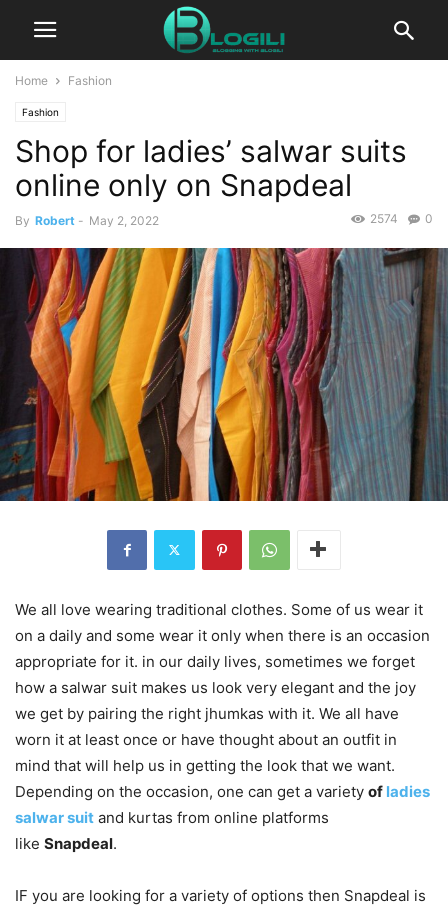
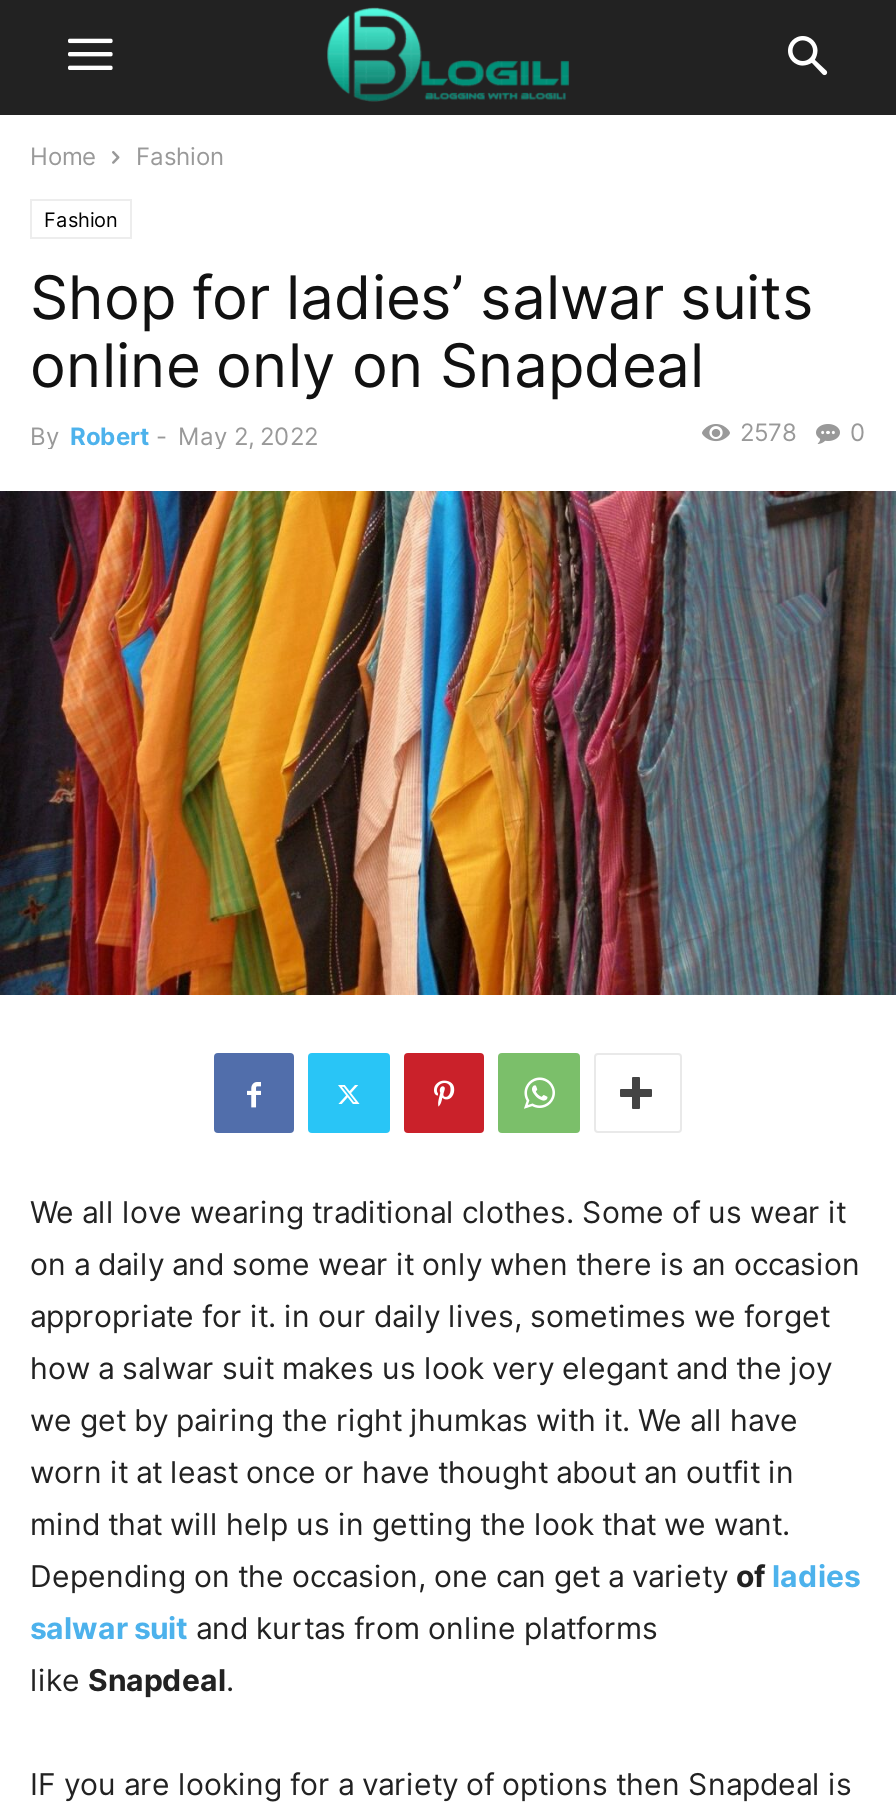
- 2574 0
+ 2578 0
